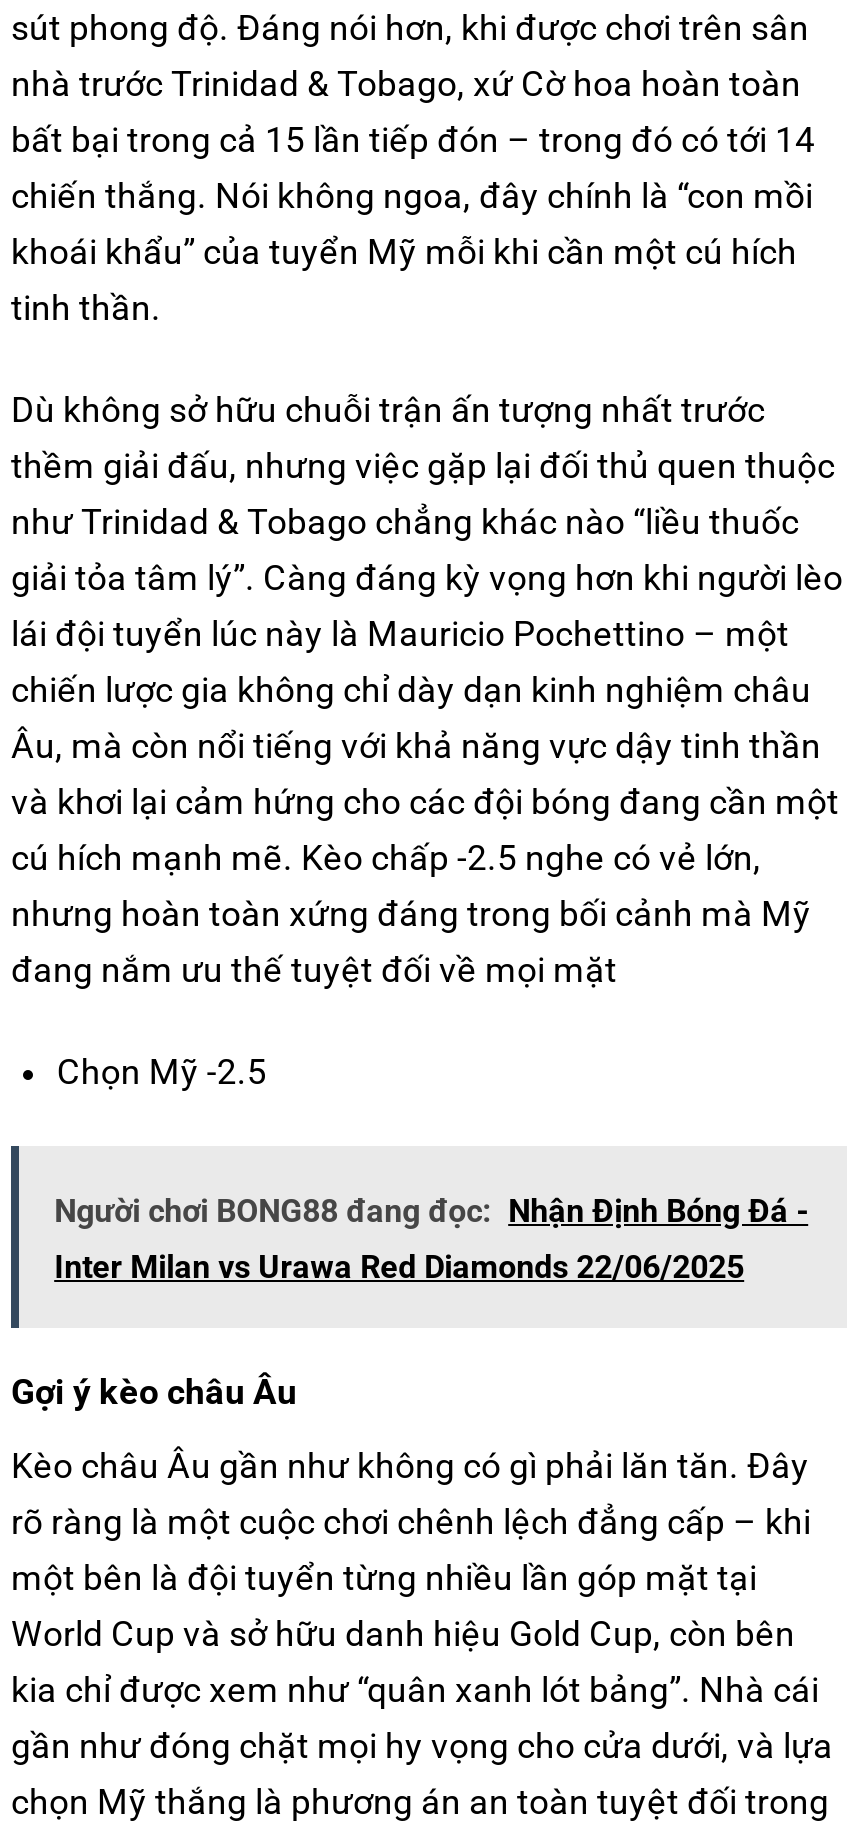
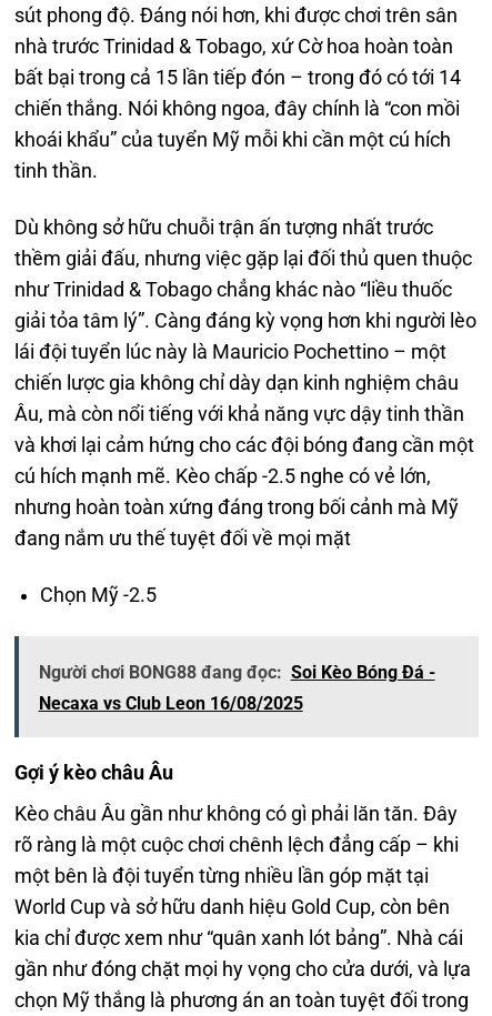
- Người chơi BONG88 đang đọc: Nhận Định Bóng Đá -
+ Người chơi BONG88 đang đọc: Soi Kèo Bóng Đá -

- Inter Milan vs Urawa Red Diamonds 22/06/2025
+ Necaxa vs Club Leon 16/08/2025
